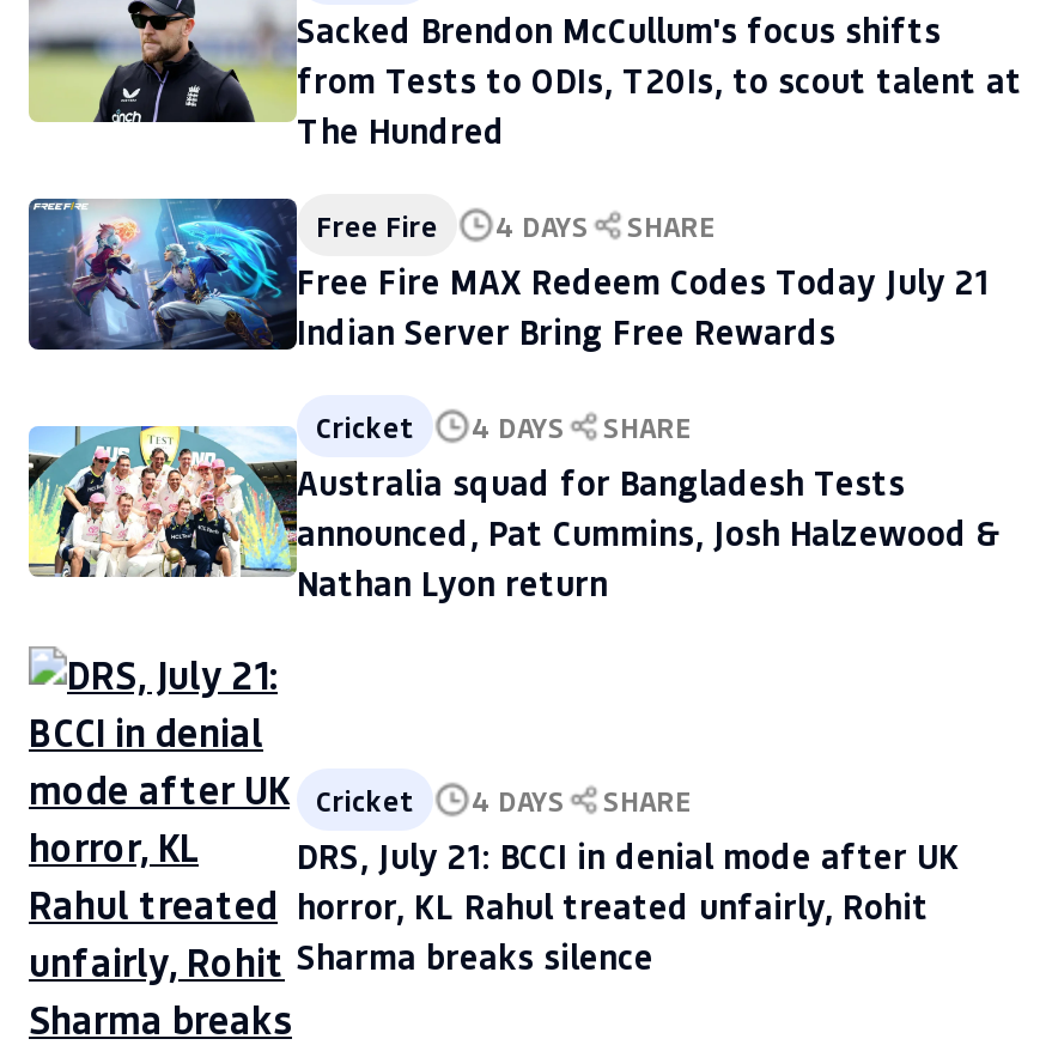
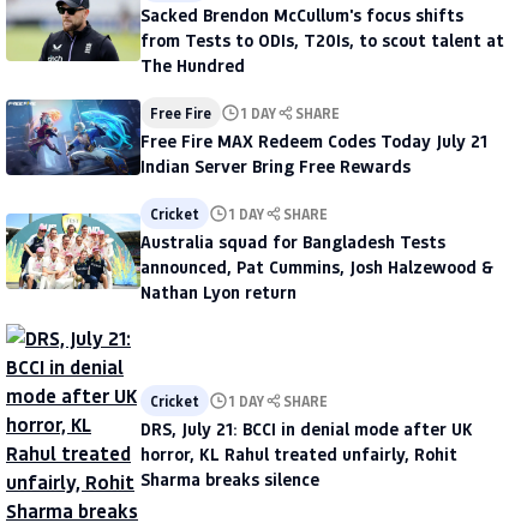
- Free Fire 4 DAYS SHARE
+ Free Fire 1 DAY SHARE

- Cricket 4 DAYS SHARE
+ Cricket 1 DAY SHARE

- Cricket 4 DAYS SHARE
+ Cricket 1 DAY SHARE
